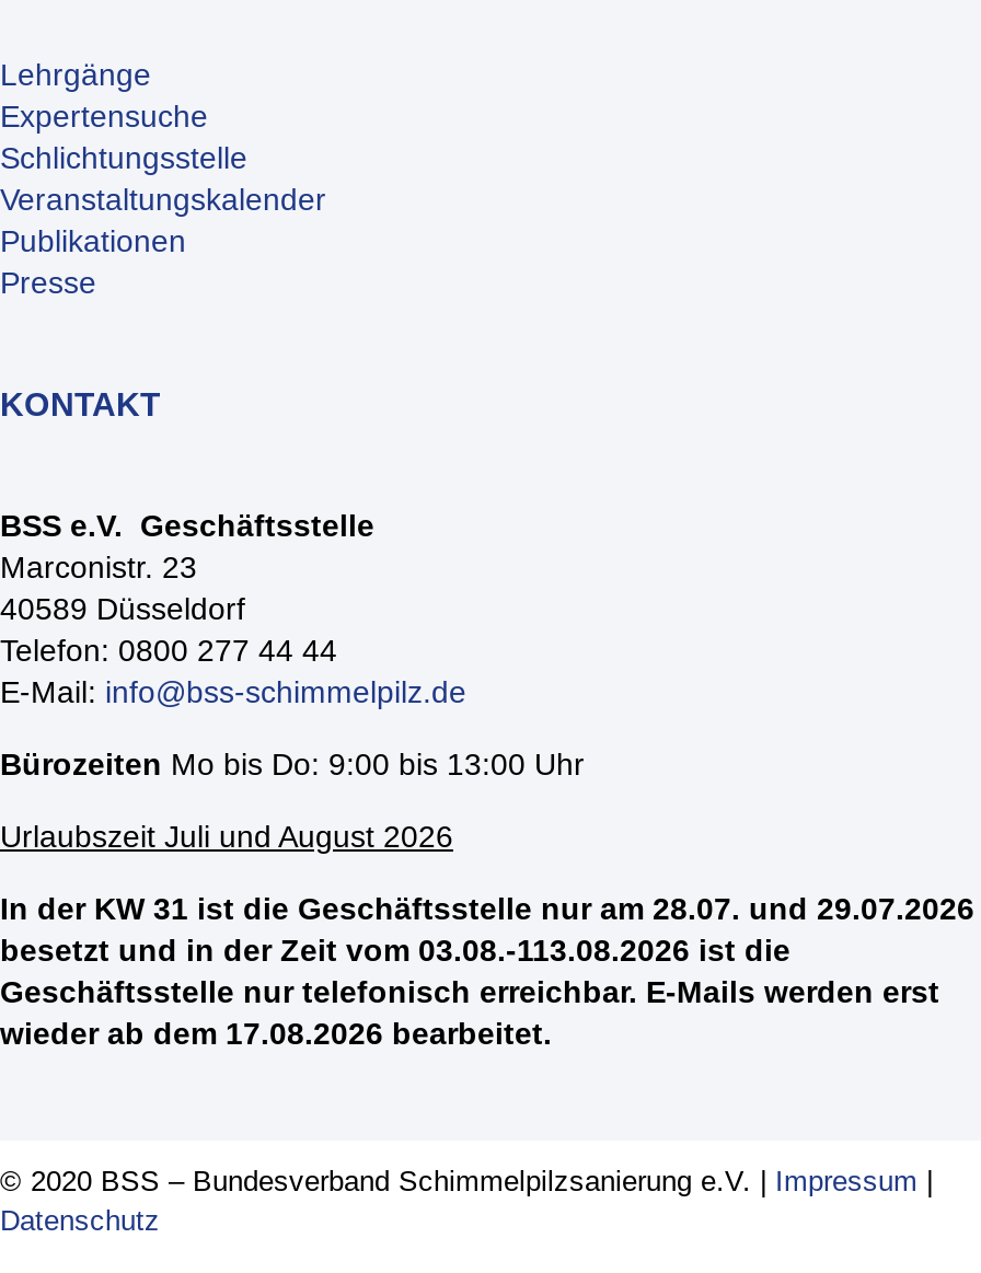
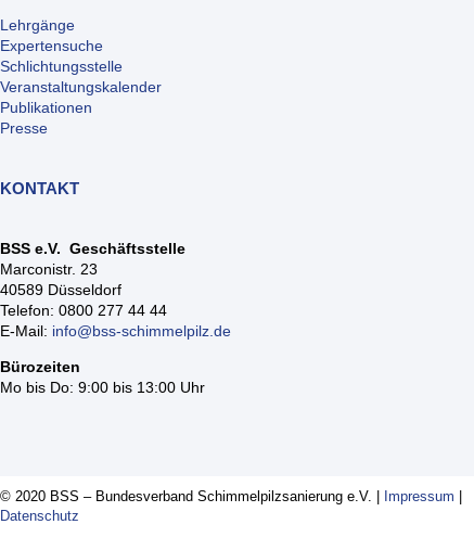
- Bürozeiten Mo bis Do: 9:00 bis 13:00 Uhr
- Urlaubszeit Juli und August 2026
- In der KW 31 ist die Geschäftsstelle nur am 28.07. und 29.07.2026
- besetzt und in der Zeit vom 03.08.-113.08.2026 ist die
- Geschäftsstelle nur telefonisch erreichbar. E-Mails werden erst
- wieder ab dem 17.08.2026 bearbeitet.
+ Bürozeiten
+ Mo bis Do: 9:00 bis 13:00 Uhr
